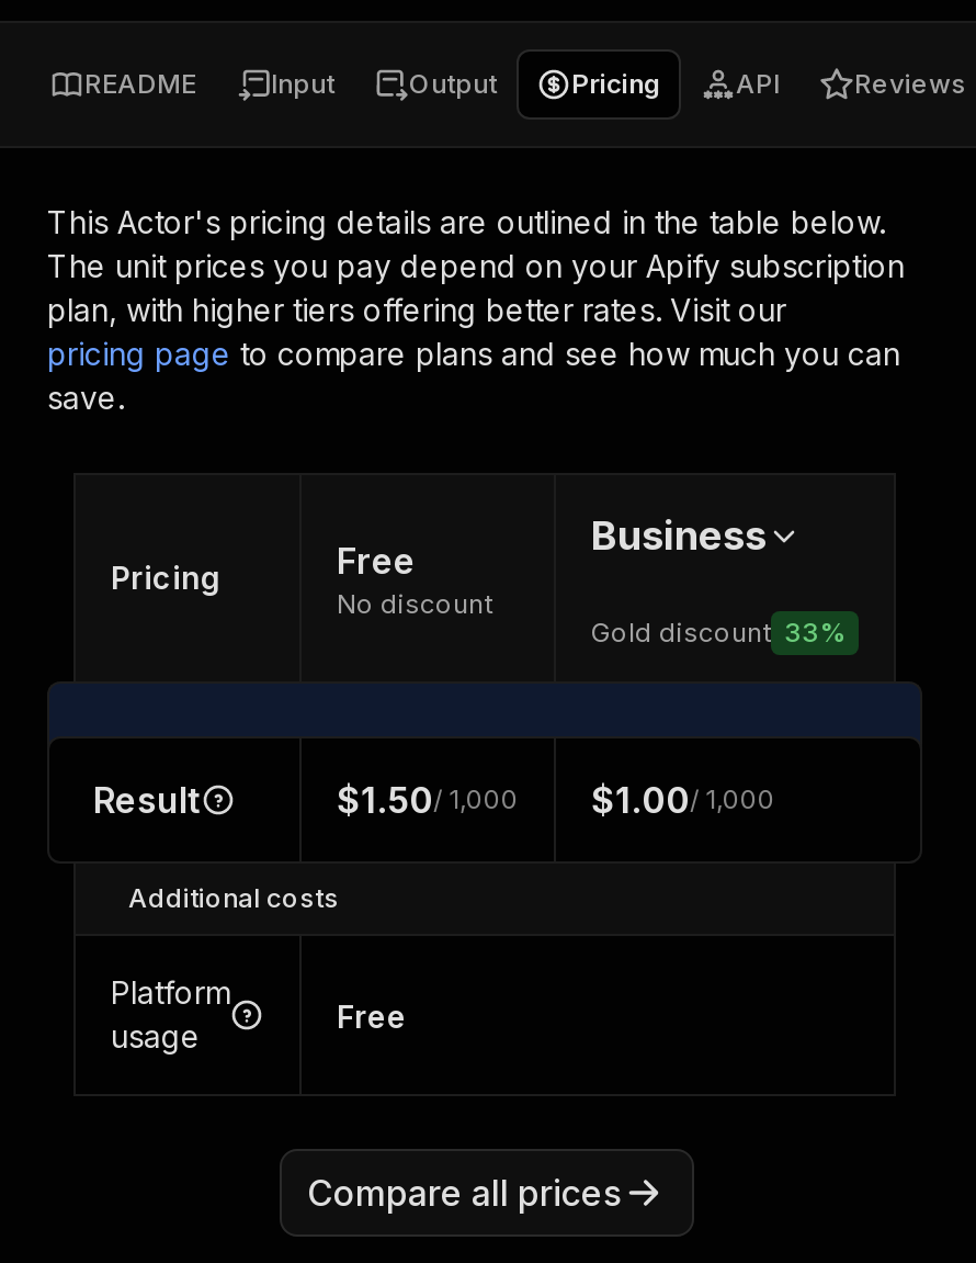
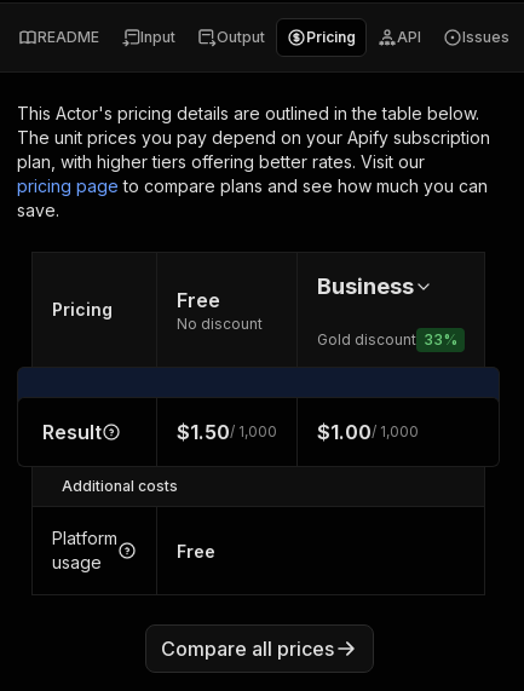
- Reviews
+ Issues
